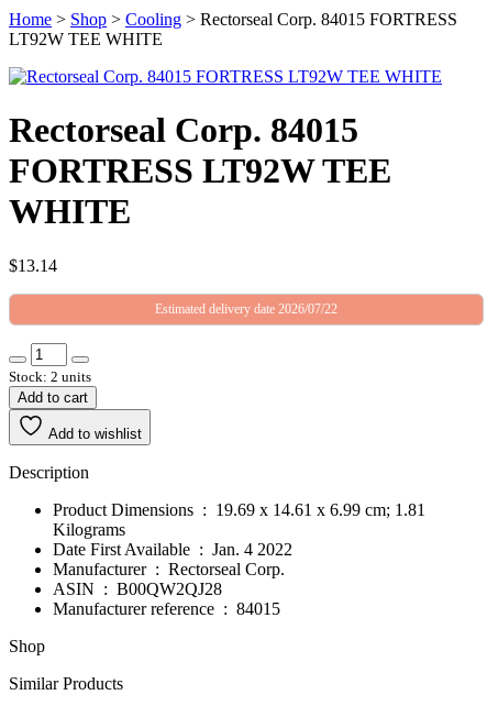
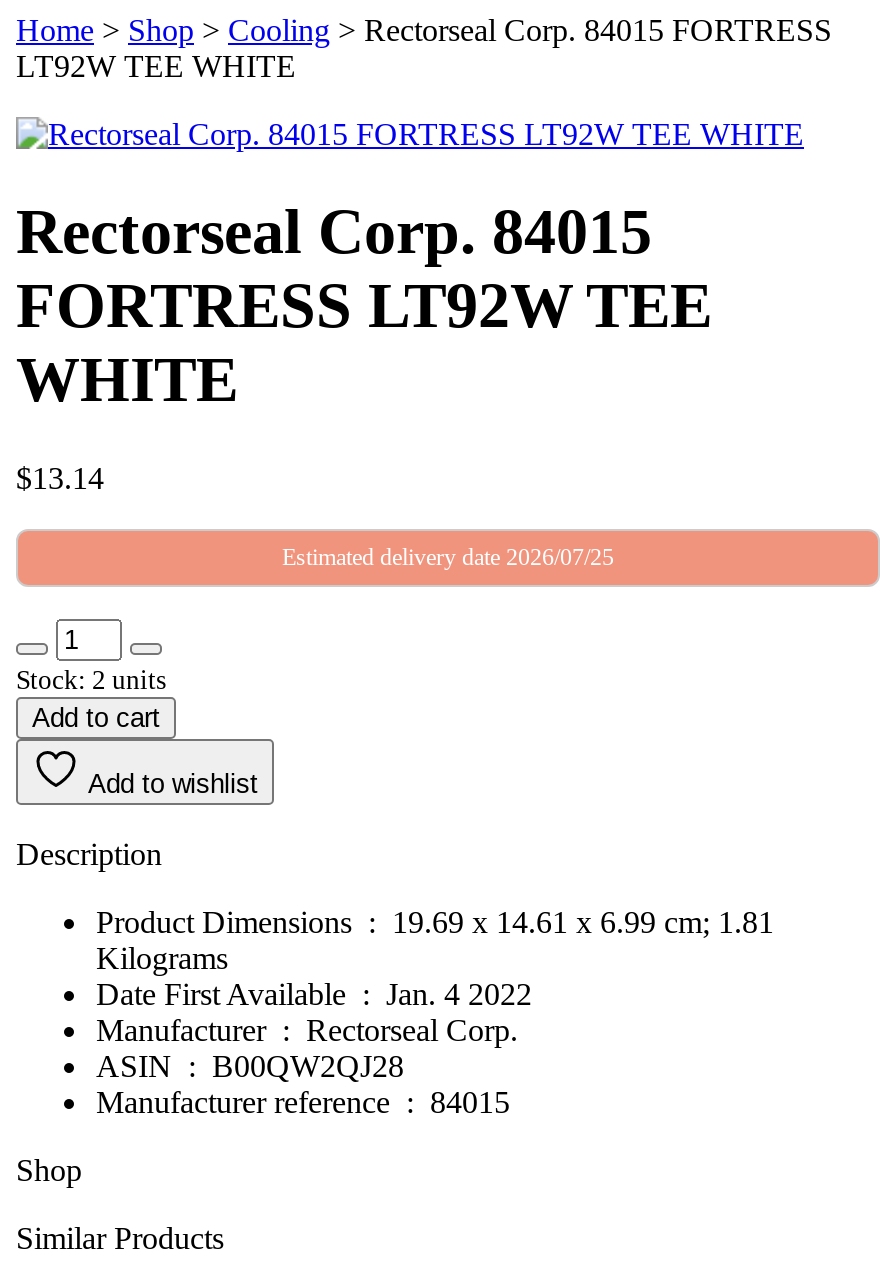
- Estimated delivery date 2026/07/22
+ Estimated delivery date 2026/07/25
